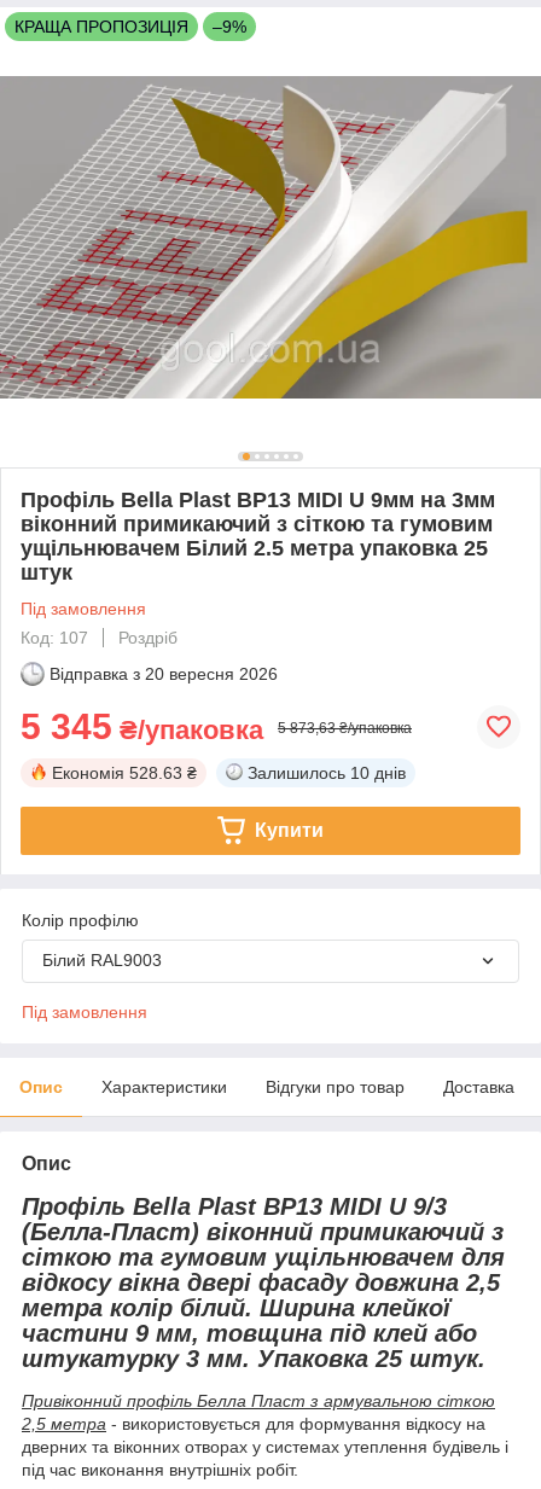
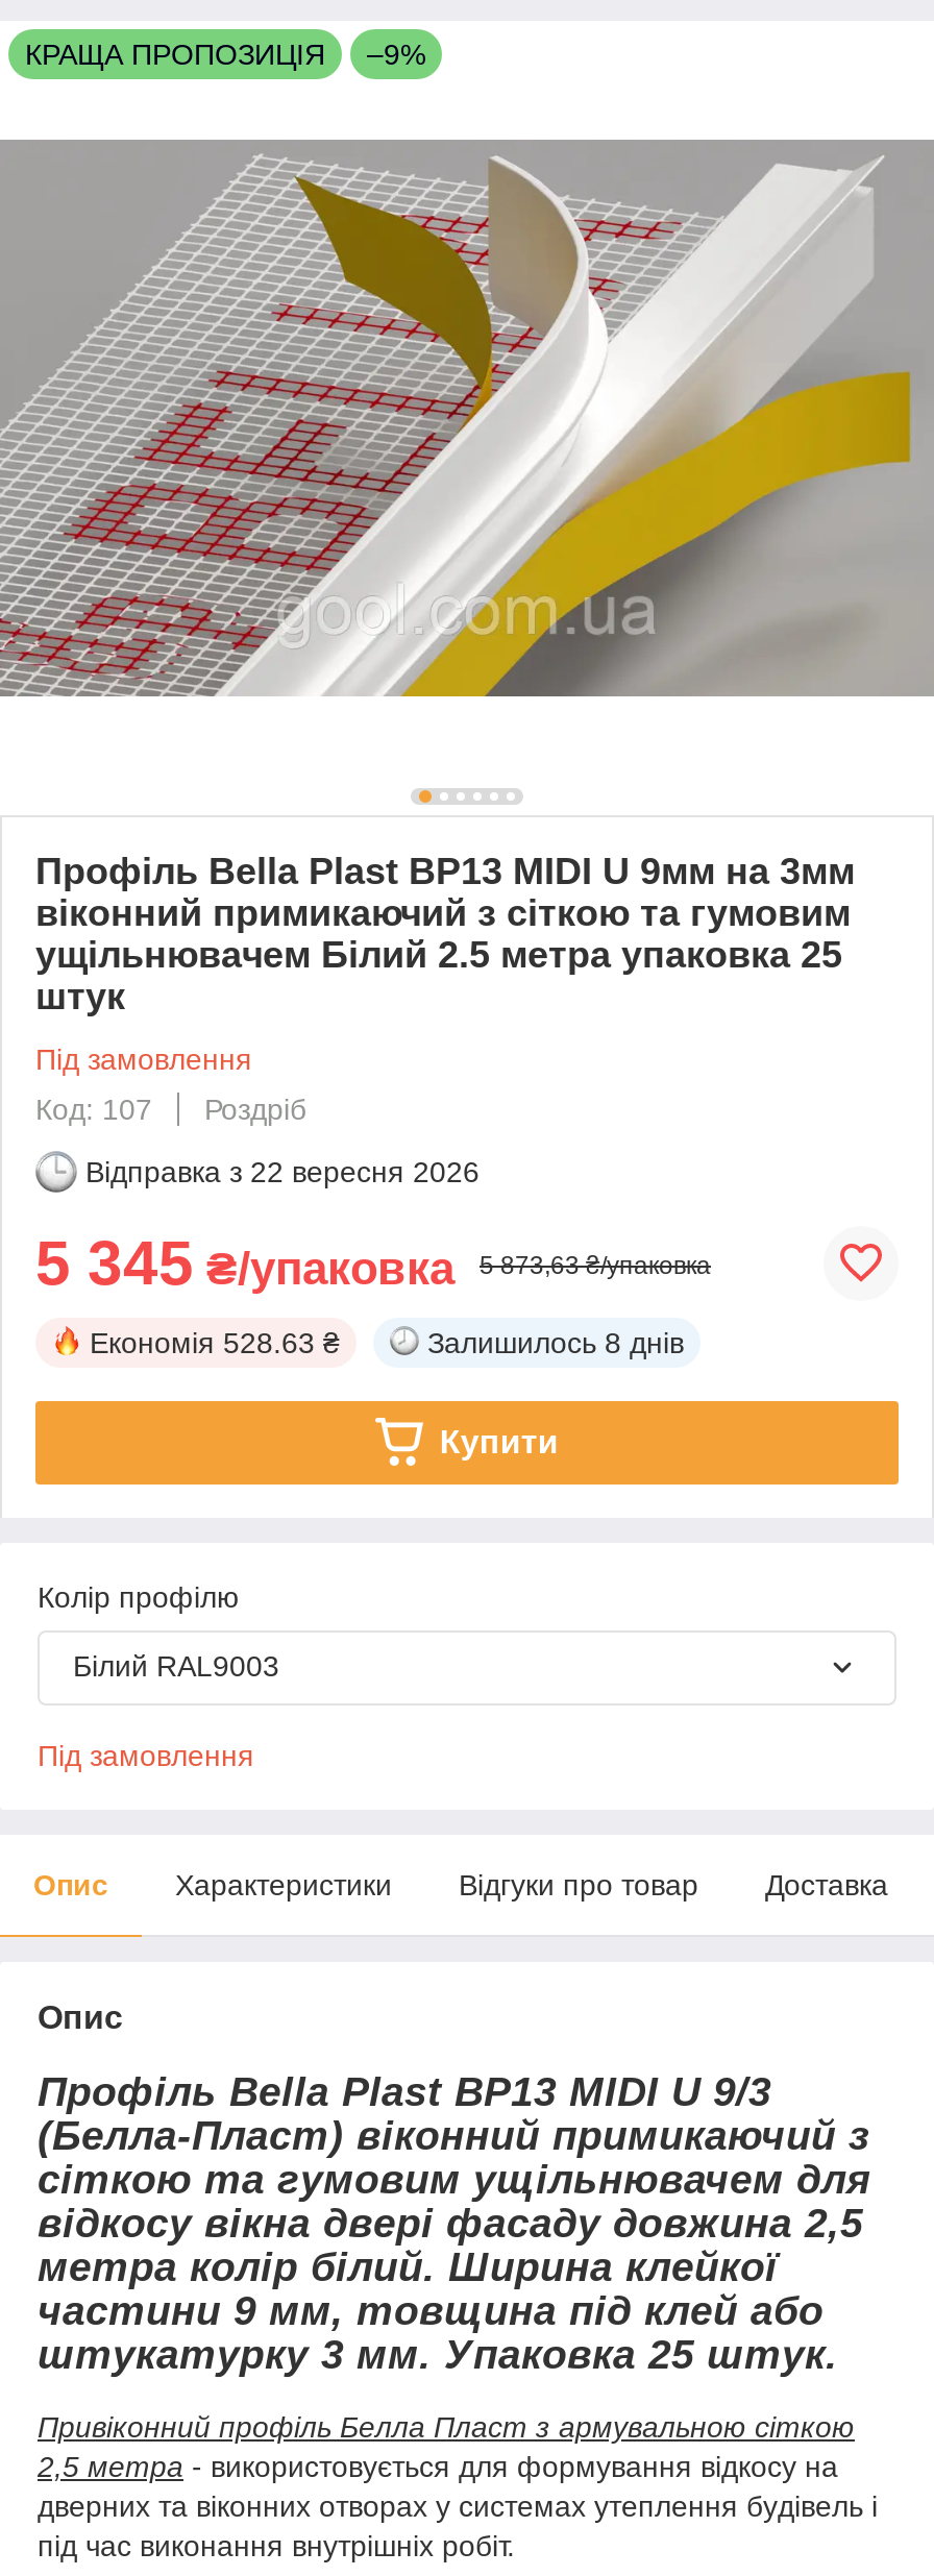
- Відправка з 20 вересня 2026
+ Відправка з 22 вересня 2026

- Залишилось 10 днів
+ Залишилось 8 днів
